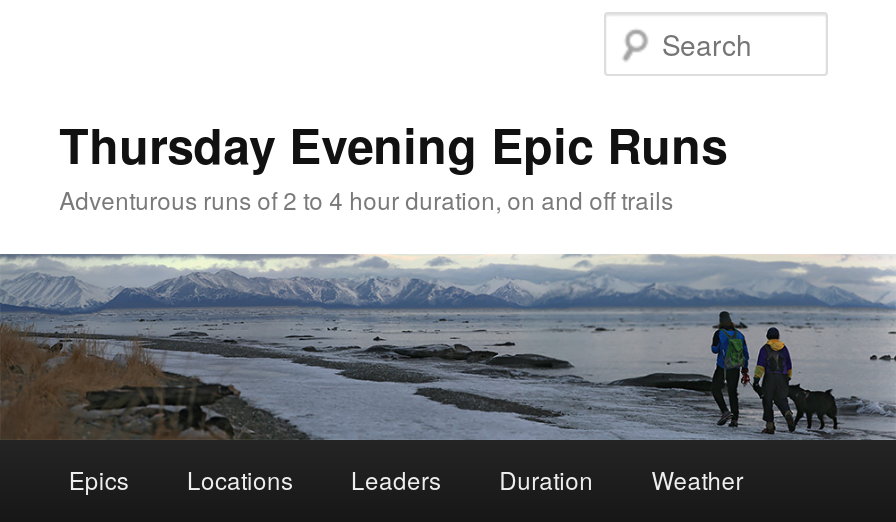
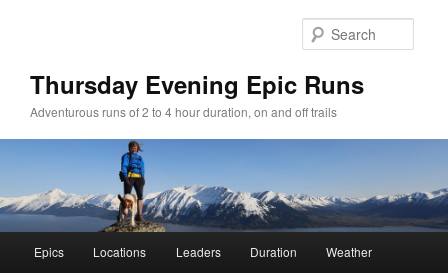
- [image]
+ [image]
